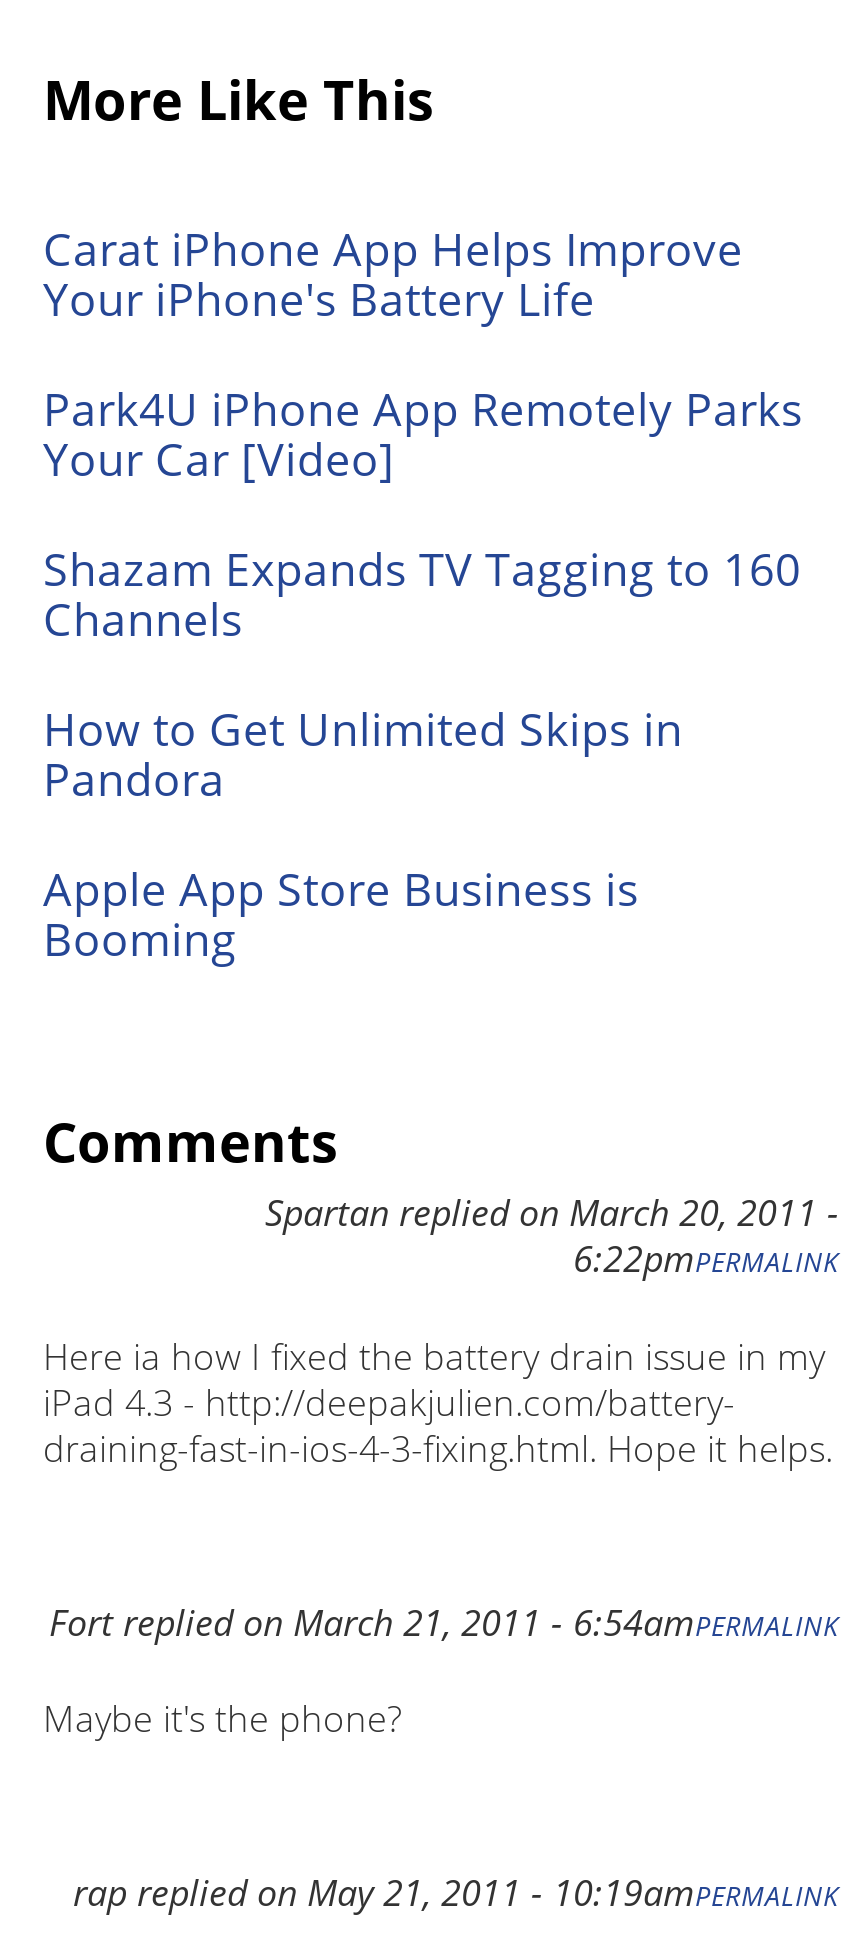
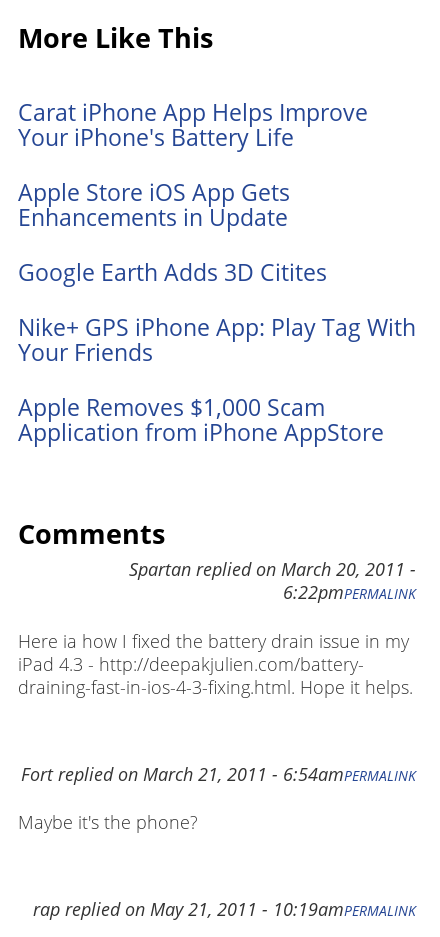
- Park4U iPhone App Remotely Parks
- Your Car [Video]
+ Apple Store iOS App Gets
+ Enhancements in Update

- Shazam Expands TV Tagging to 160
- Channels
+ Google Earth Adds 3D Citites

- How to Get Unlimited Skips in
- Pandora
+ Nike+ GPS iPhone App: Play Tag With
+ Your Friends

- Apple App Store Business is
- Booming
+ Apple Removes $1,000 Scam
+ Application from iPhone AppStore
